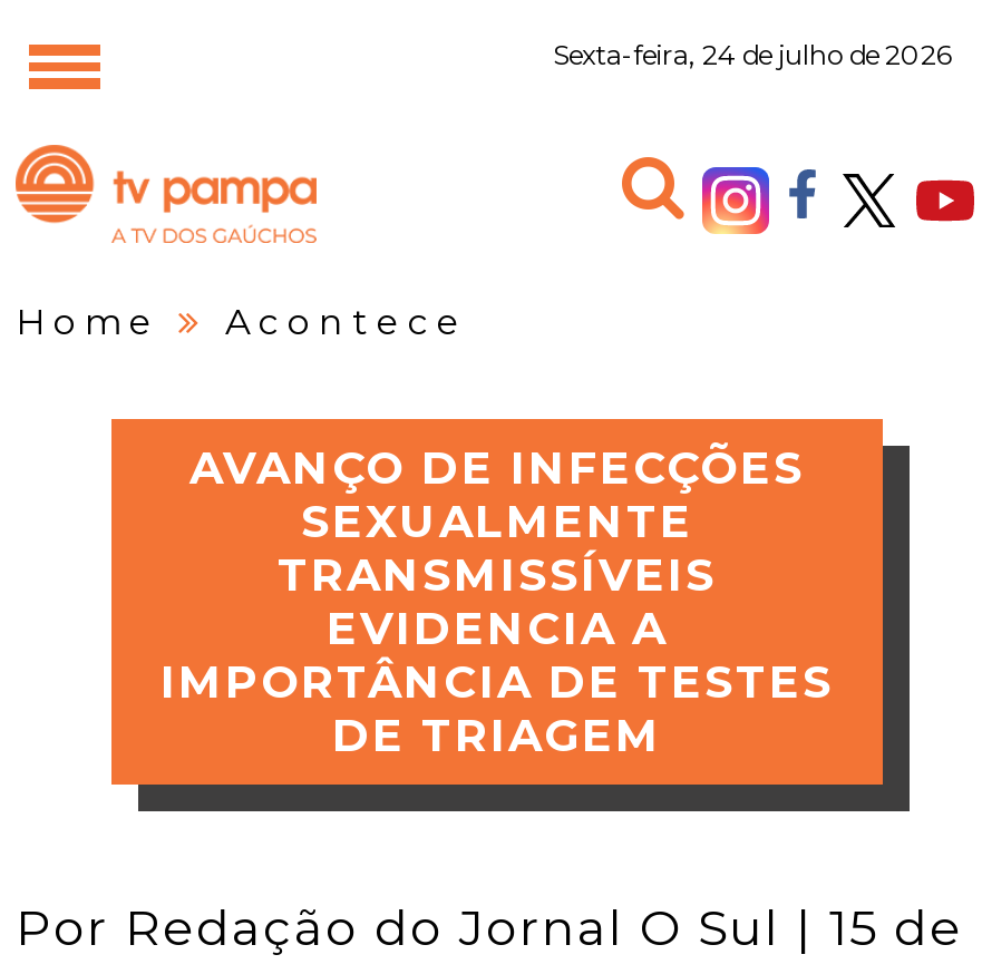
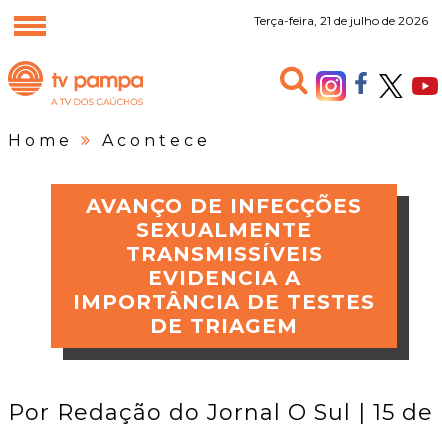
- Sexta-feira, 24 de julho de 2026
+ Terça-feira, 21 de julho de 2026
